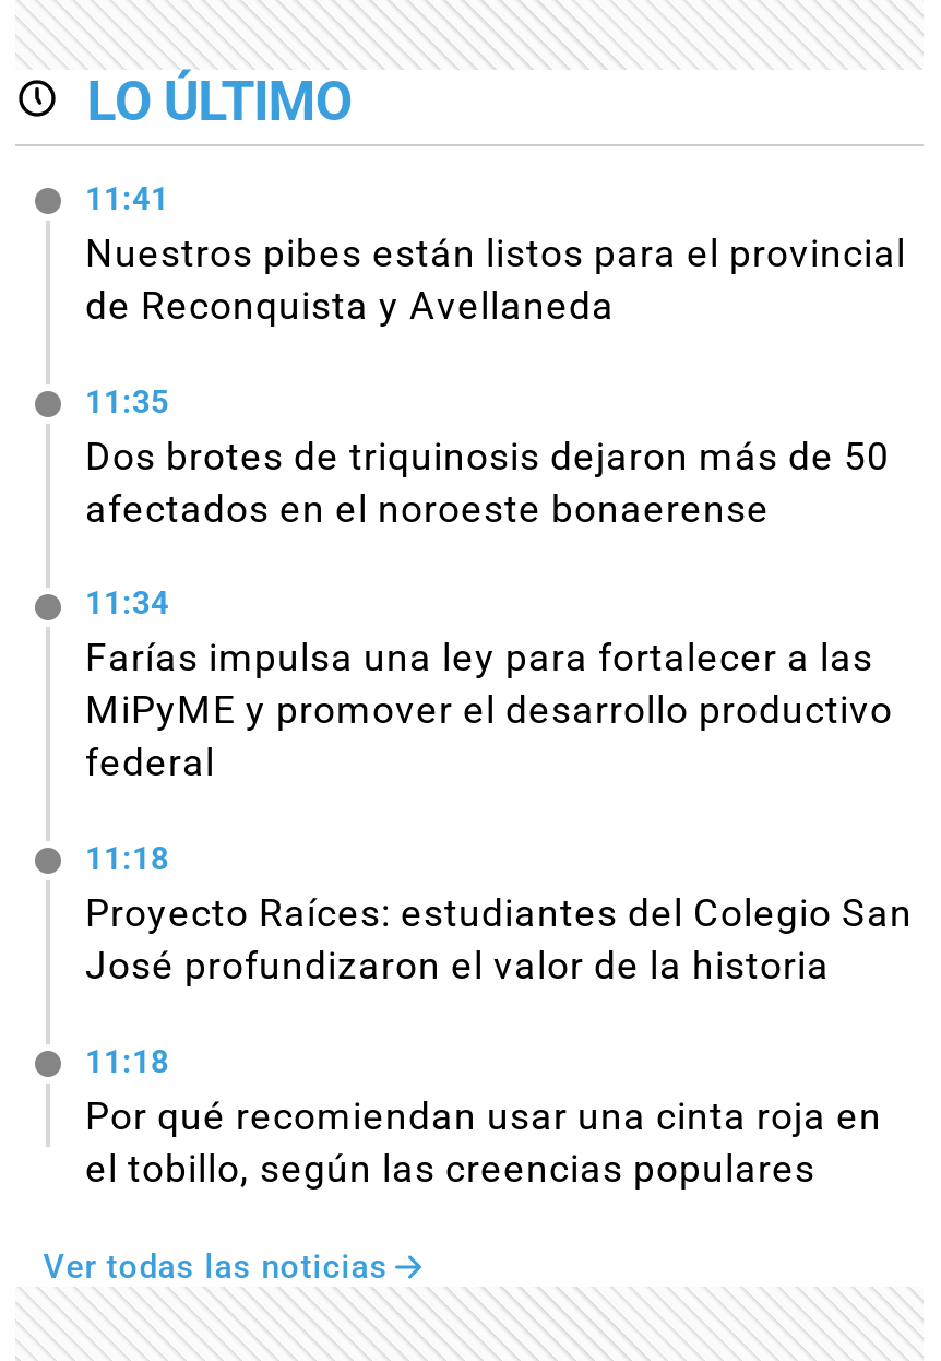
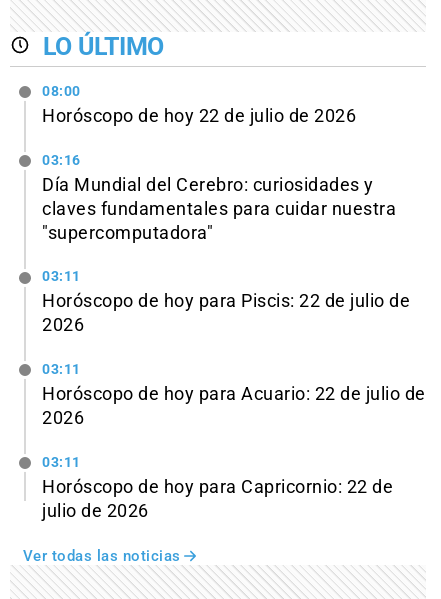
- 11:41
- Nuestros pibes están listos para el provincial
- de Reconquista y Avellaneda
+ 08:00
+ Horóscopo de hoy 22 de julio de 2026

- 11:35
- Dos brotes de triquinosis dejaron más de 50
- afectados en el noroeste bonaerense
+ 03:16
+ Día Mundial del Cerebro: curiosidades y
+ claves fundamentales para cuidar nuestra
+ "supercomputadora"

- 11:34
- Farías impulsa una ley para fortalecer a las
- MiPyME y promover el desarrollo productivo
- federal
+ 03:11
+ Horóscopo de hoy para Piscis: 22 de julio de
+ 2026

- 11:18
- Proyecto Raíces: estudiantes del Colegio San
- José profundizaron el valor de la historia
+ 03:11
+ Horóscopo de hoy para Acuario: 22 de julio de
+ 2026

- 11:18
- Por qué recomiendan usar una cinta roja en
- el tobillo, según las creencias populares
+ 03:11
+ Horóscopo de hoy para Capricornio: 22 de
+ julio de 2026
